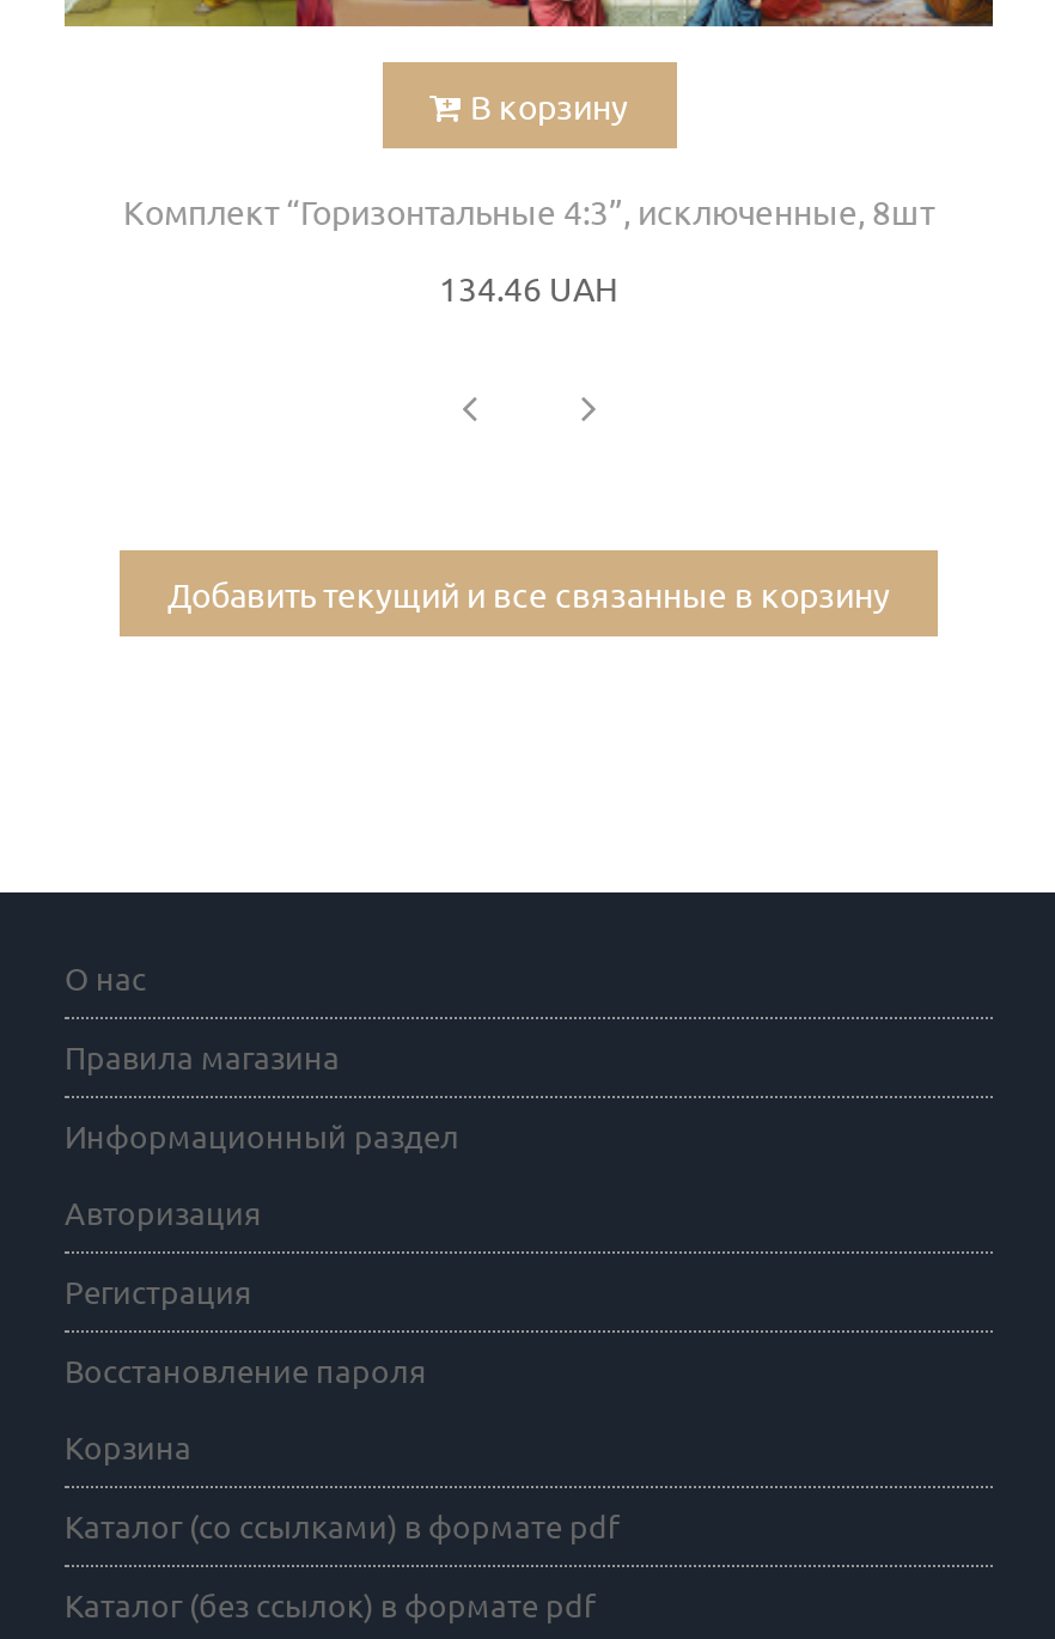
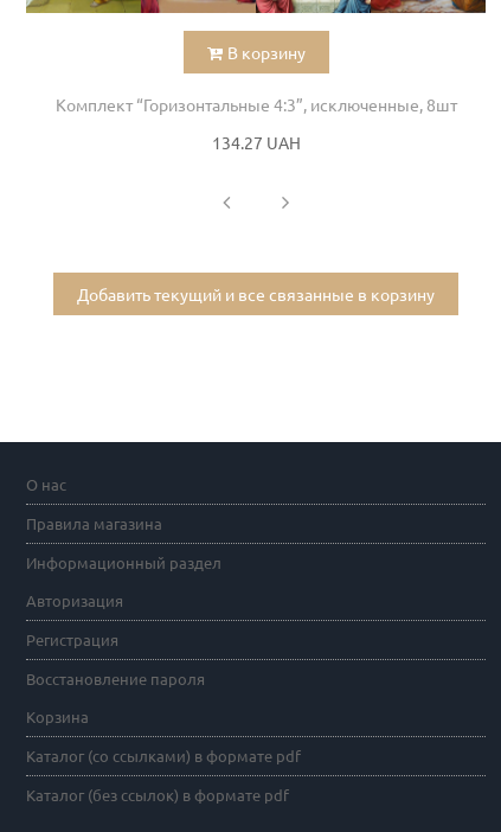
- 134.46 UAH
+ 134.27 UAH
